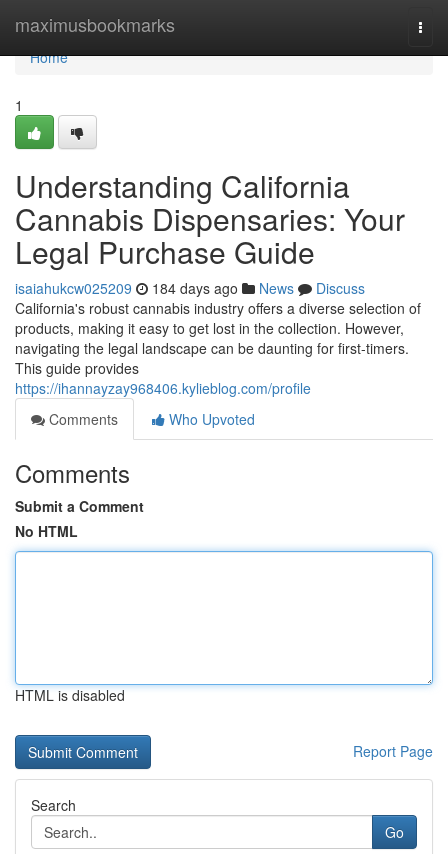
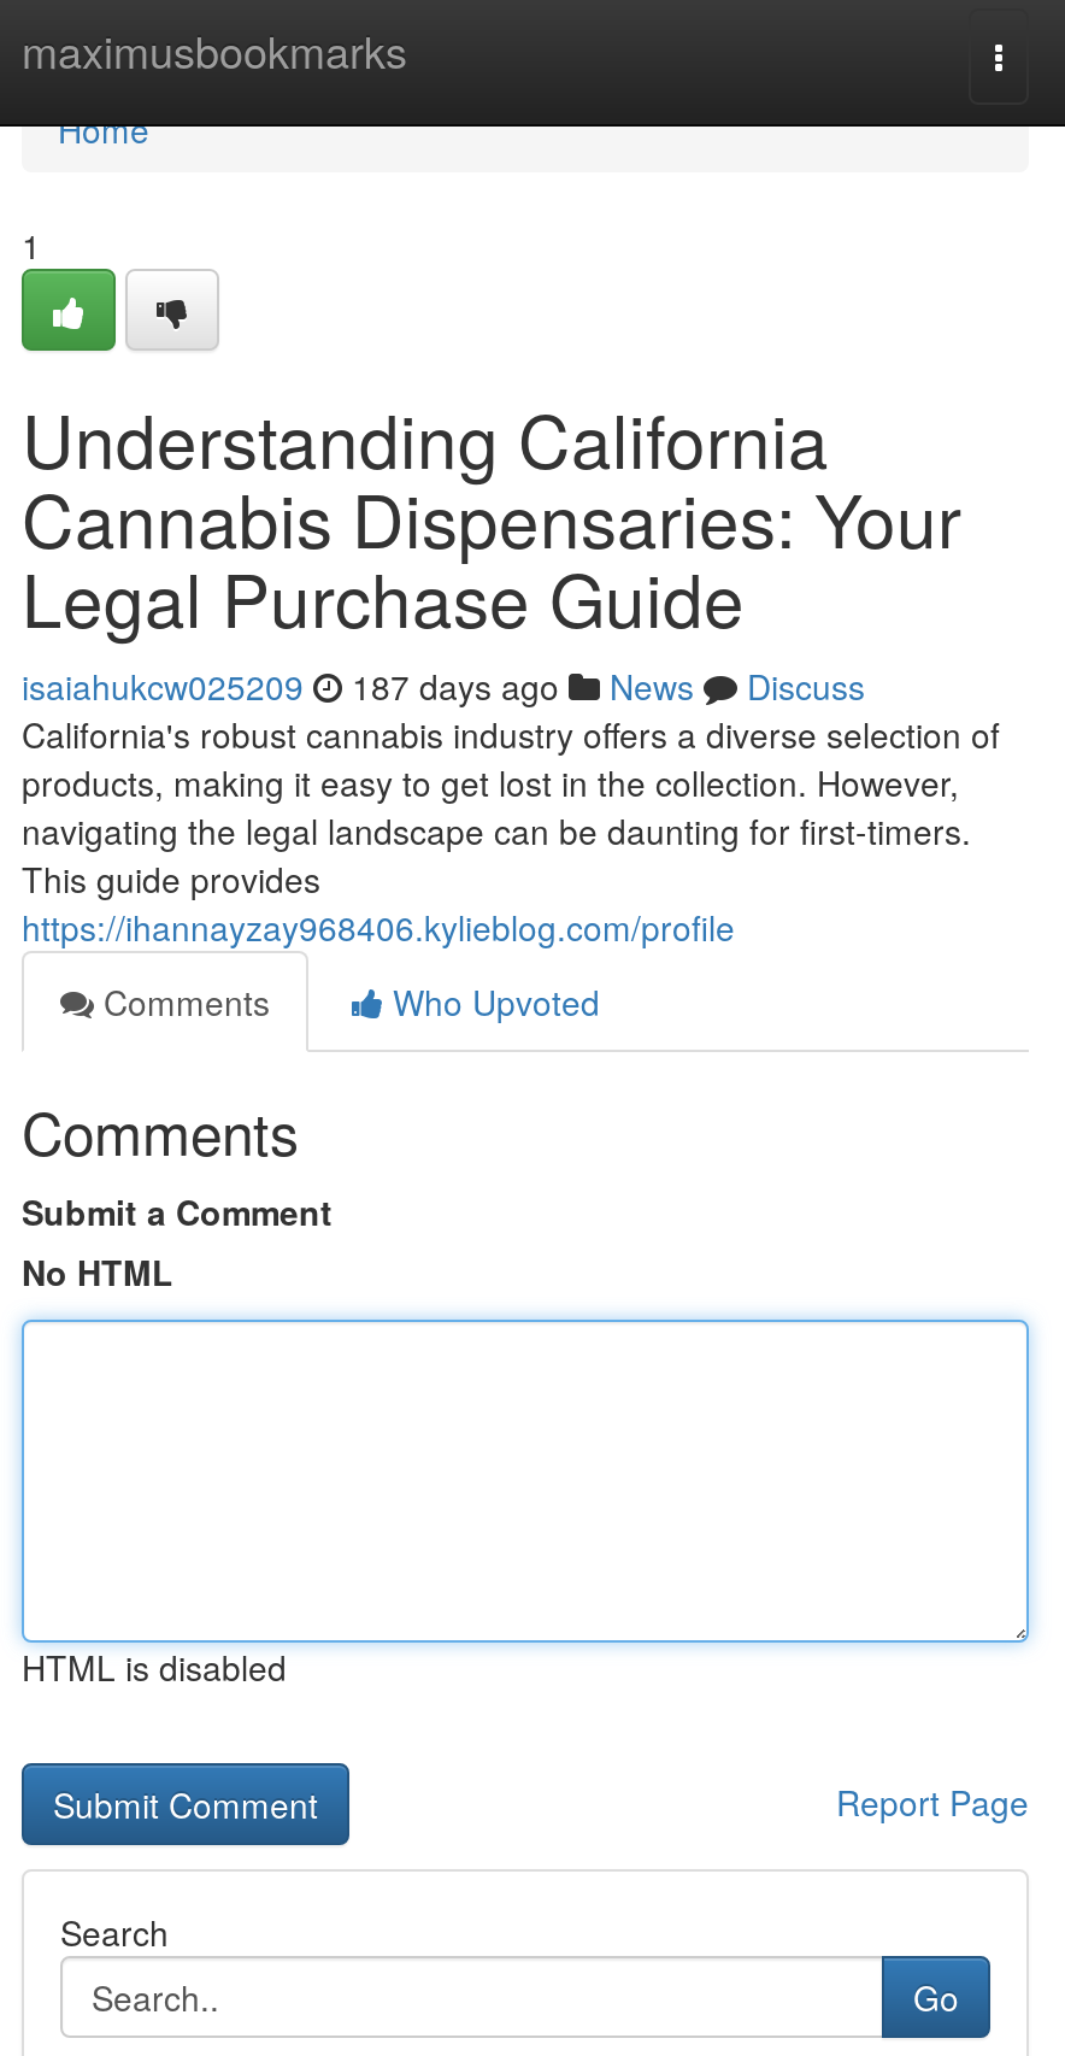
- isaiahukcw025209 184 days ago News Discuss
+ isaiahukcw025209 187 days ago News Discuss
